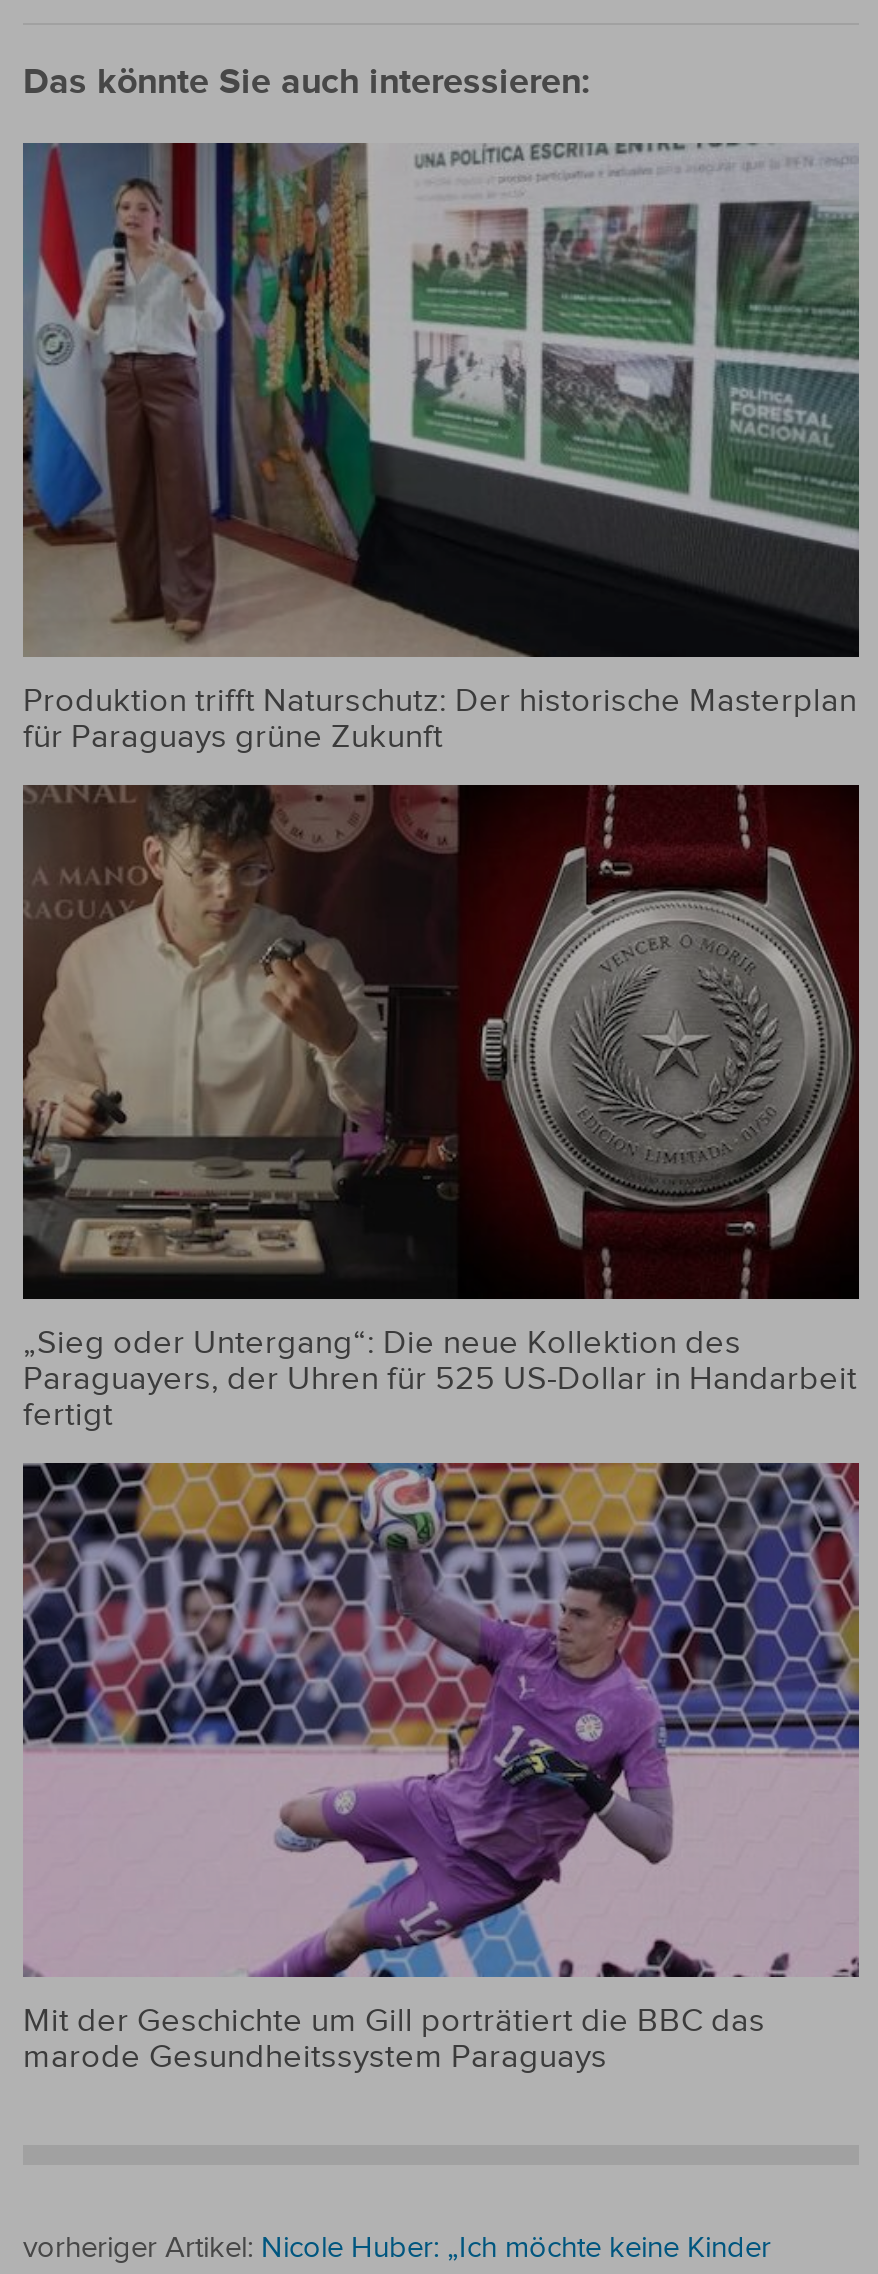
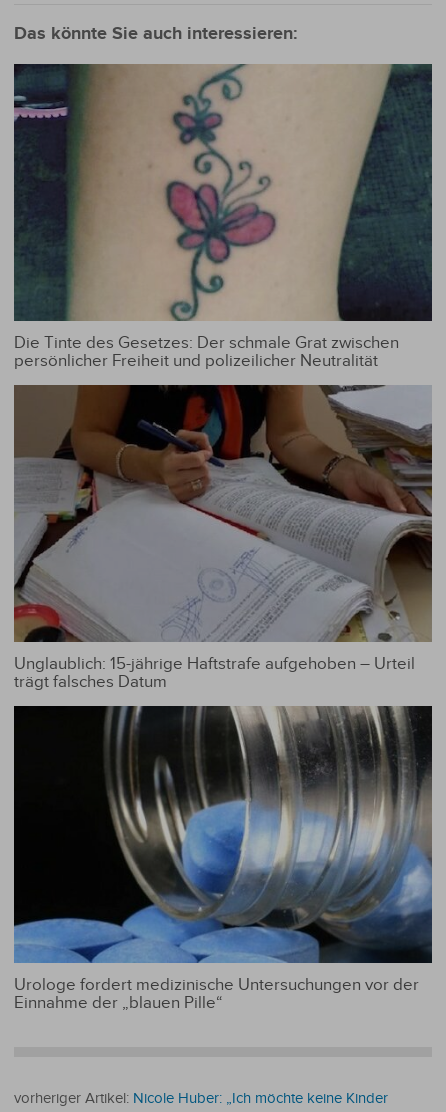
- [image]
- Produktion trifft Naturschutz: Der historische Masterplan
- für Paraguays grüne Zukunft
+ [image]
+ Die Tinte des Gesetzes: Der schmale Grat zwischen
+ persönlicher Freiheit und polizeilicher Neutralität

- [image]
- „Sieg oder Untergang“: Die neue Kollektion des
- Paraguayers, der Uhren für 525 US-Dollar in Handarbeit
- fertigt
+ [image]
+ Unglaublich: 15-jährige Haftstrafe aufgehoben – Urteil
+ trägt falsches Datum

- [image]
- Mit der Geschichte um Gill porträtiert die BBC das
- marode Gesundheitssystem Paraguays
+ [image]
+ Urologe fordert medizinische Untersuchungen vor der
+ Einnahme der „blauen Pille“
